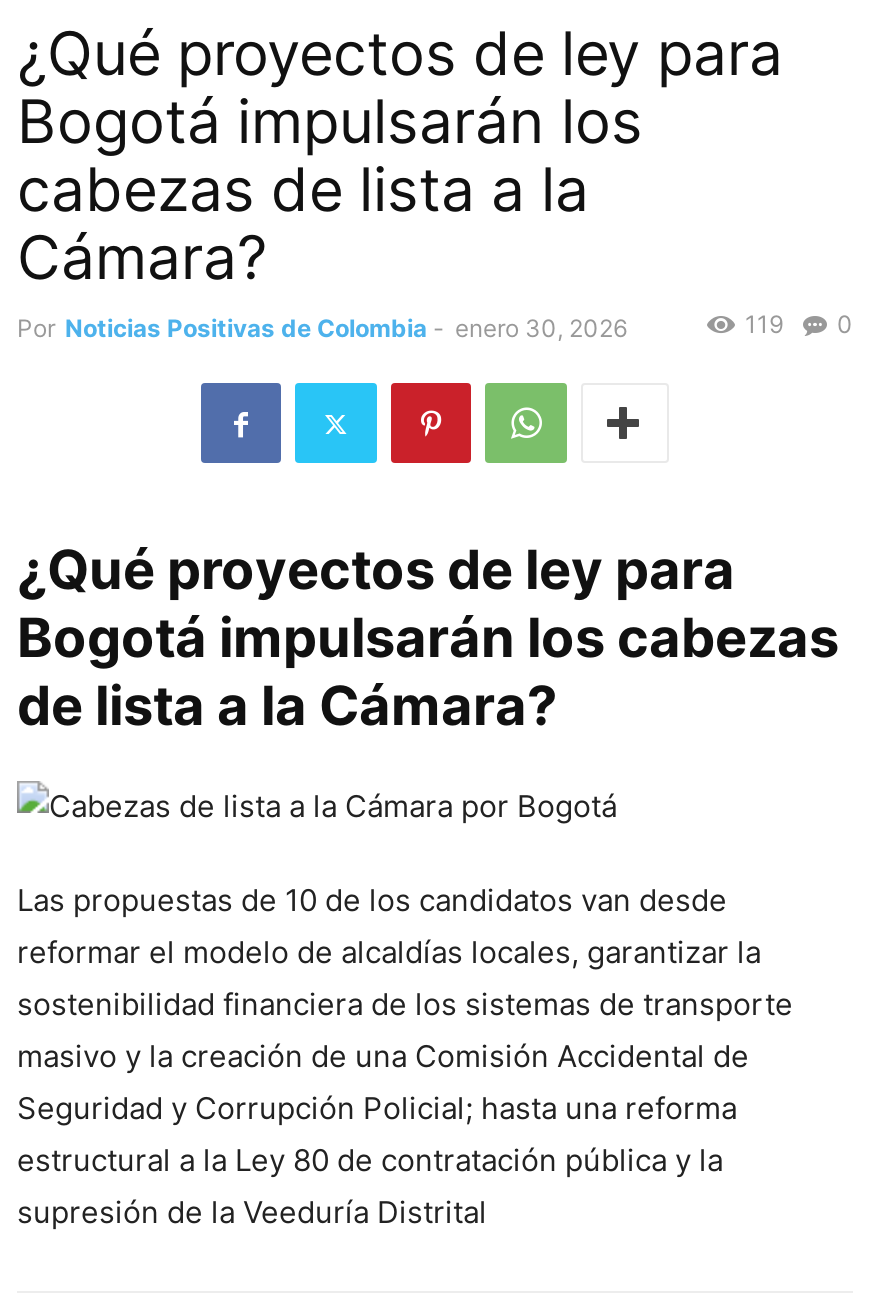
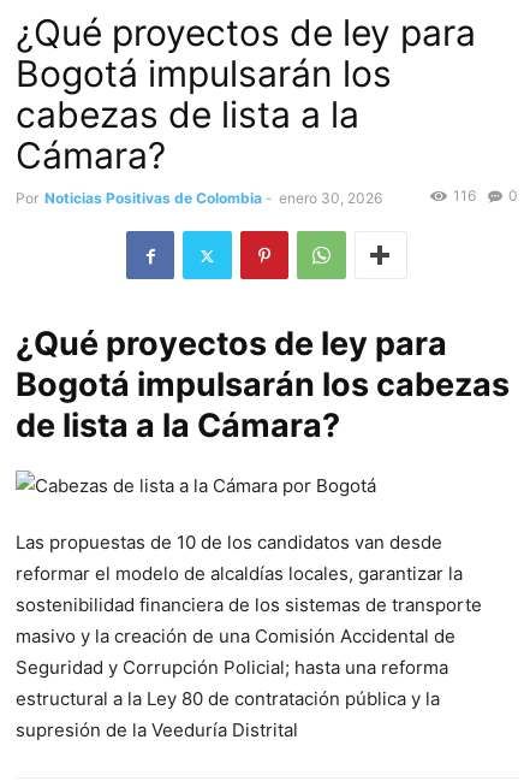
- 119 0
+ 116 0
